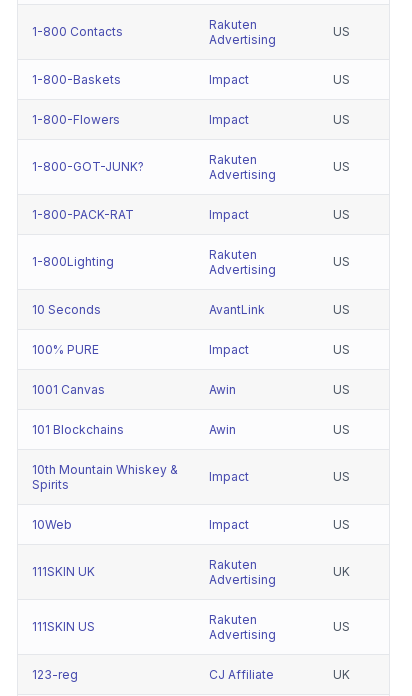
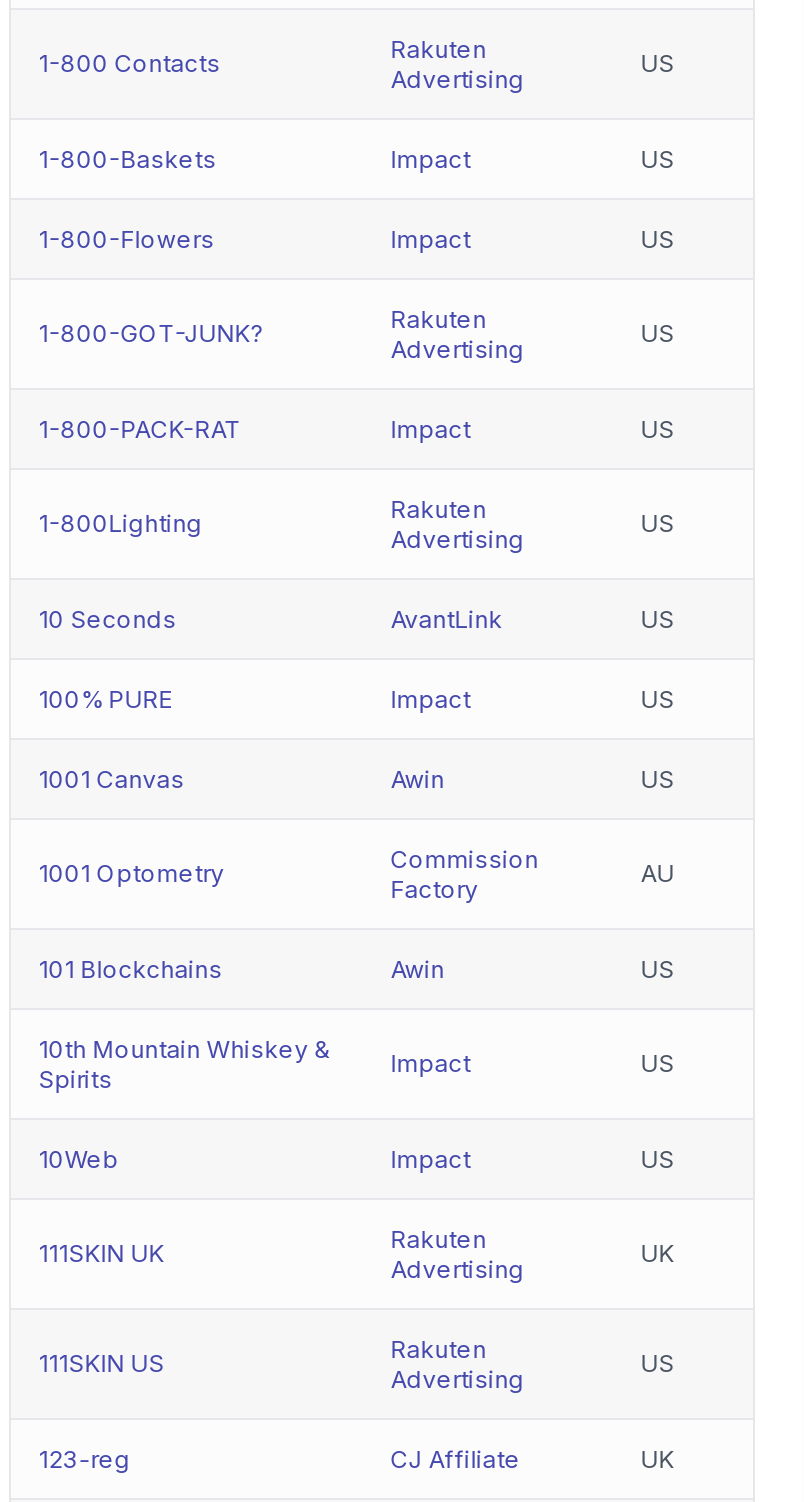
+ 1001 Optometry
+ Commission
+ Factory

+ AU
